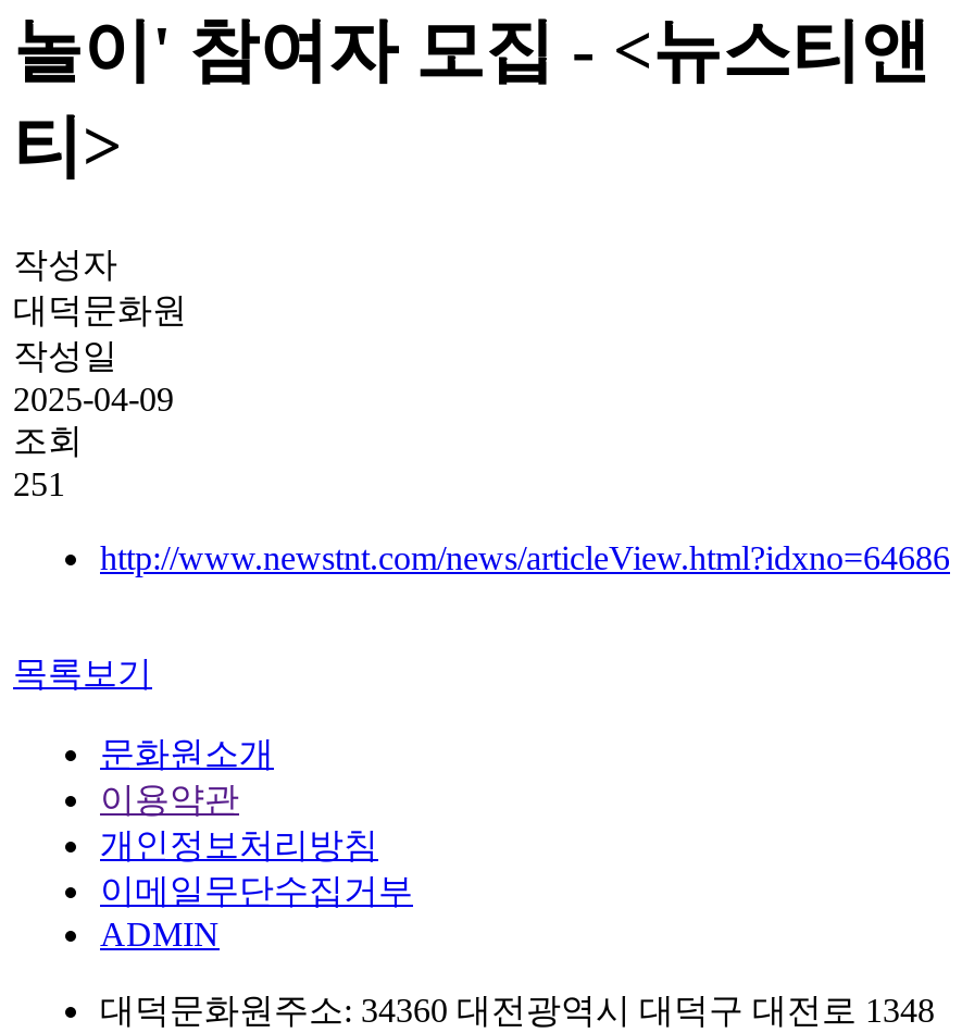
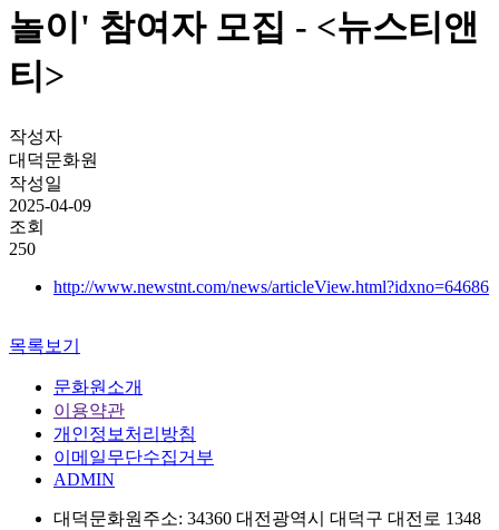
- 251
+ 250
